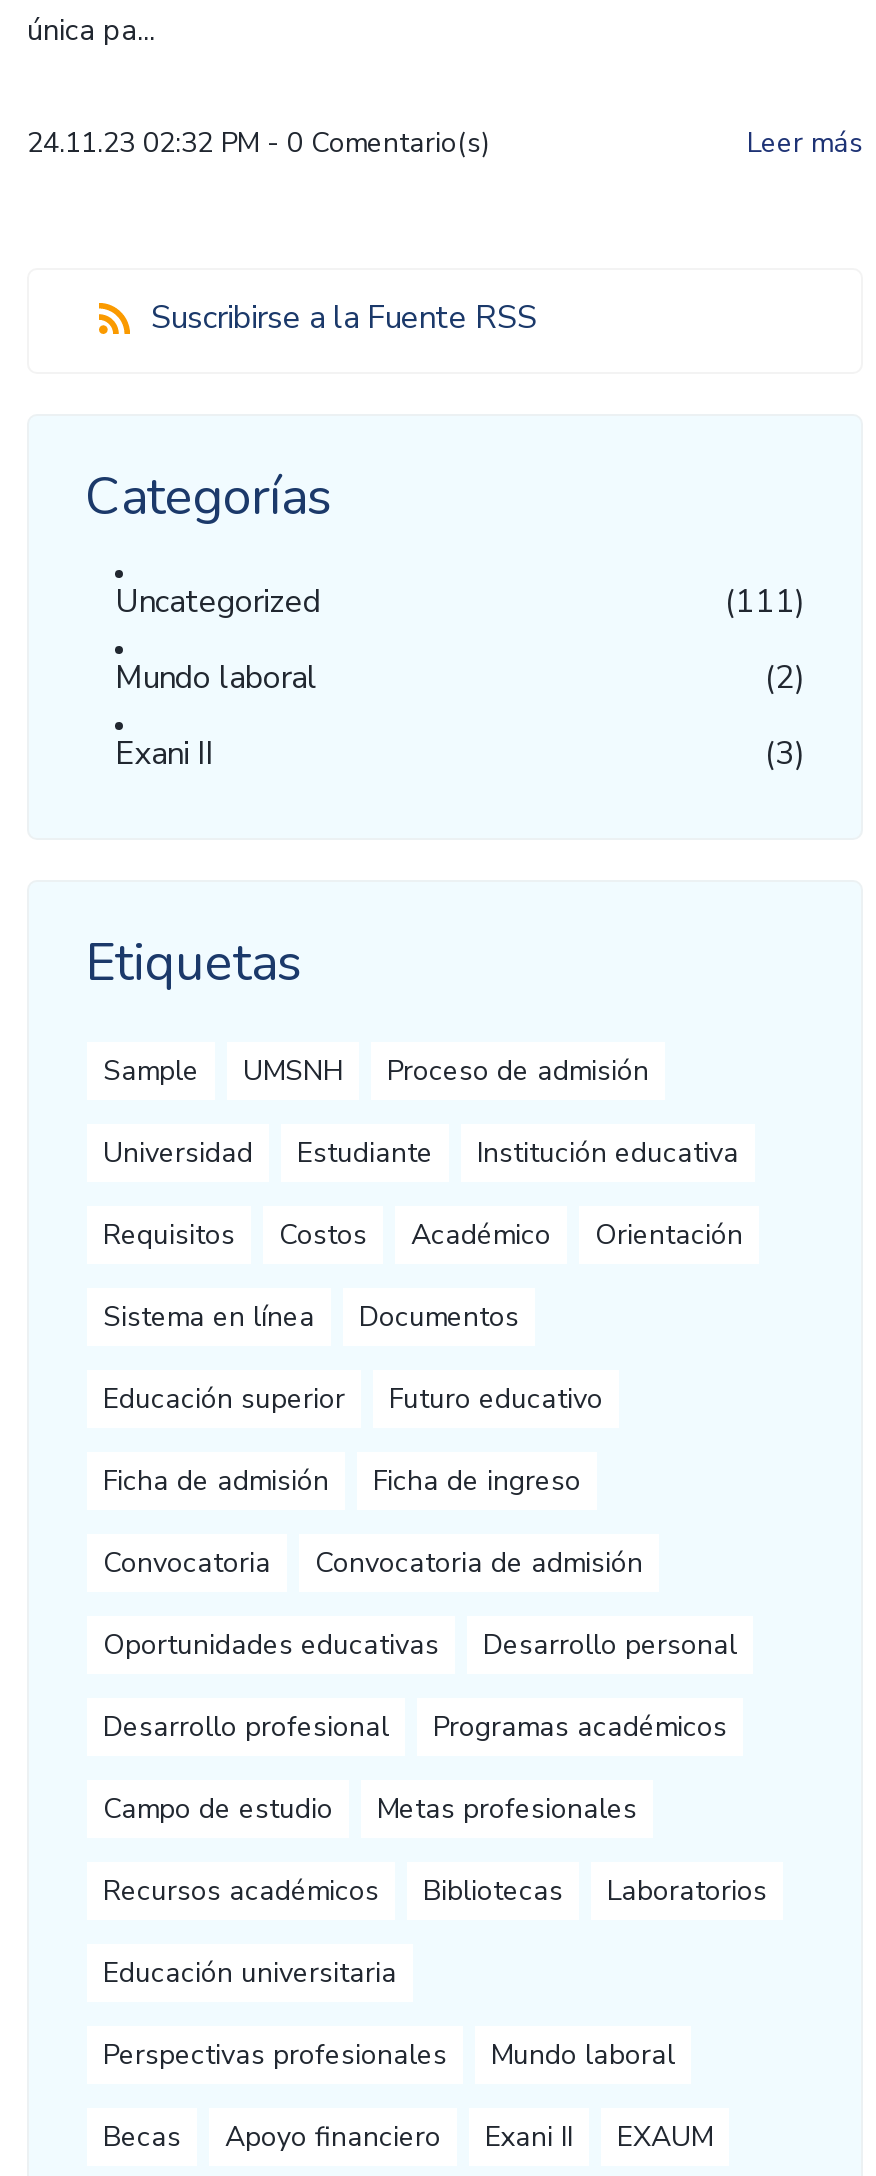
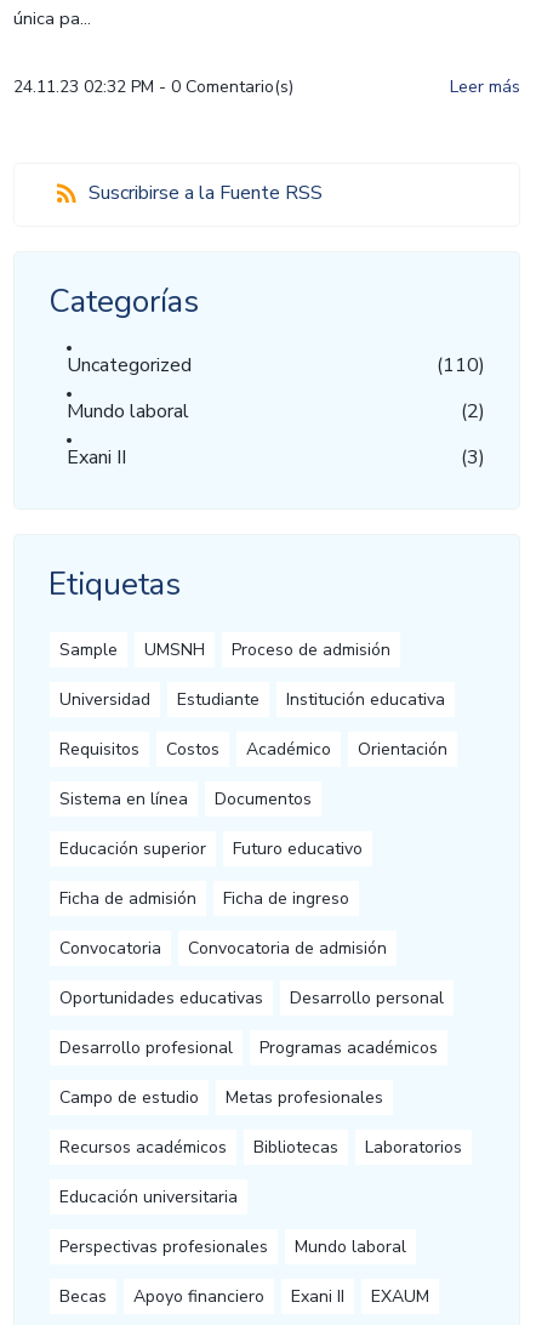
- (111)
+ (110)
